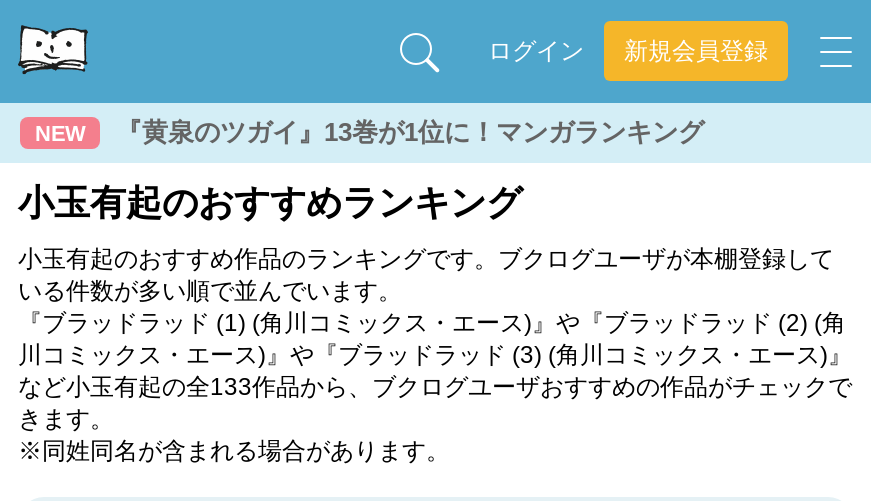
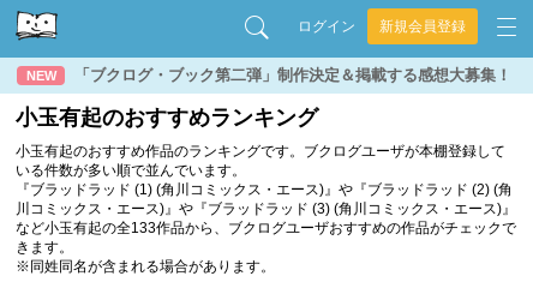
- 『黄泉のツガイ』13巻が1位に！マンガランキング
+ 「ブクログ・ブック第二弾」制作決定＆掲載する感想大募集！
